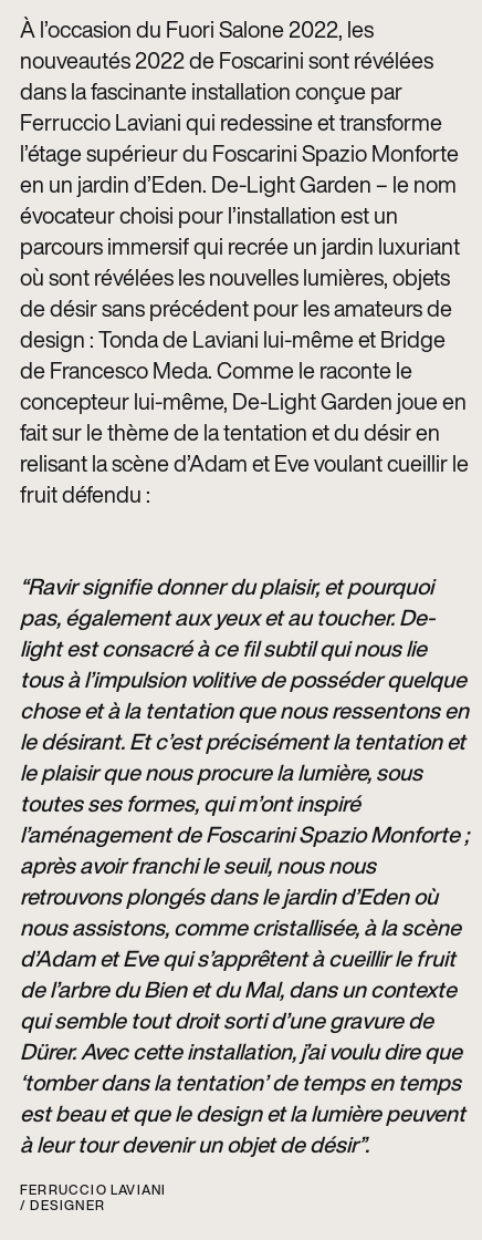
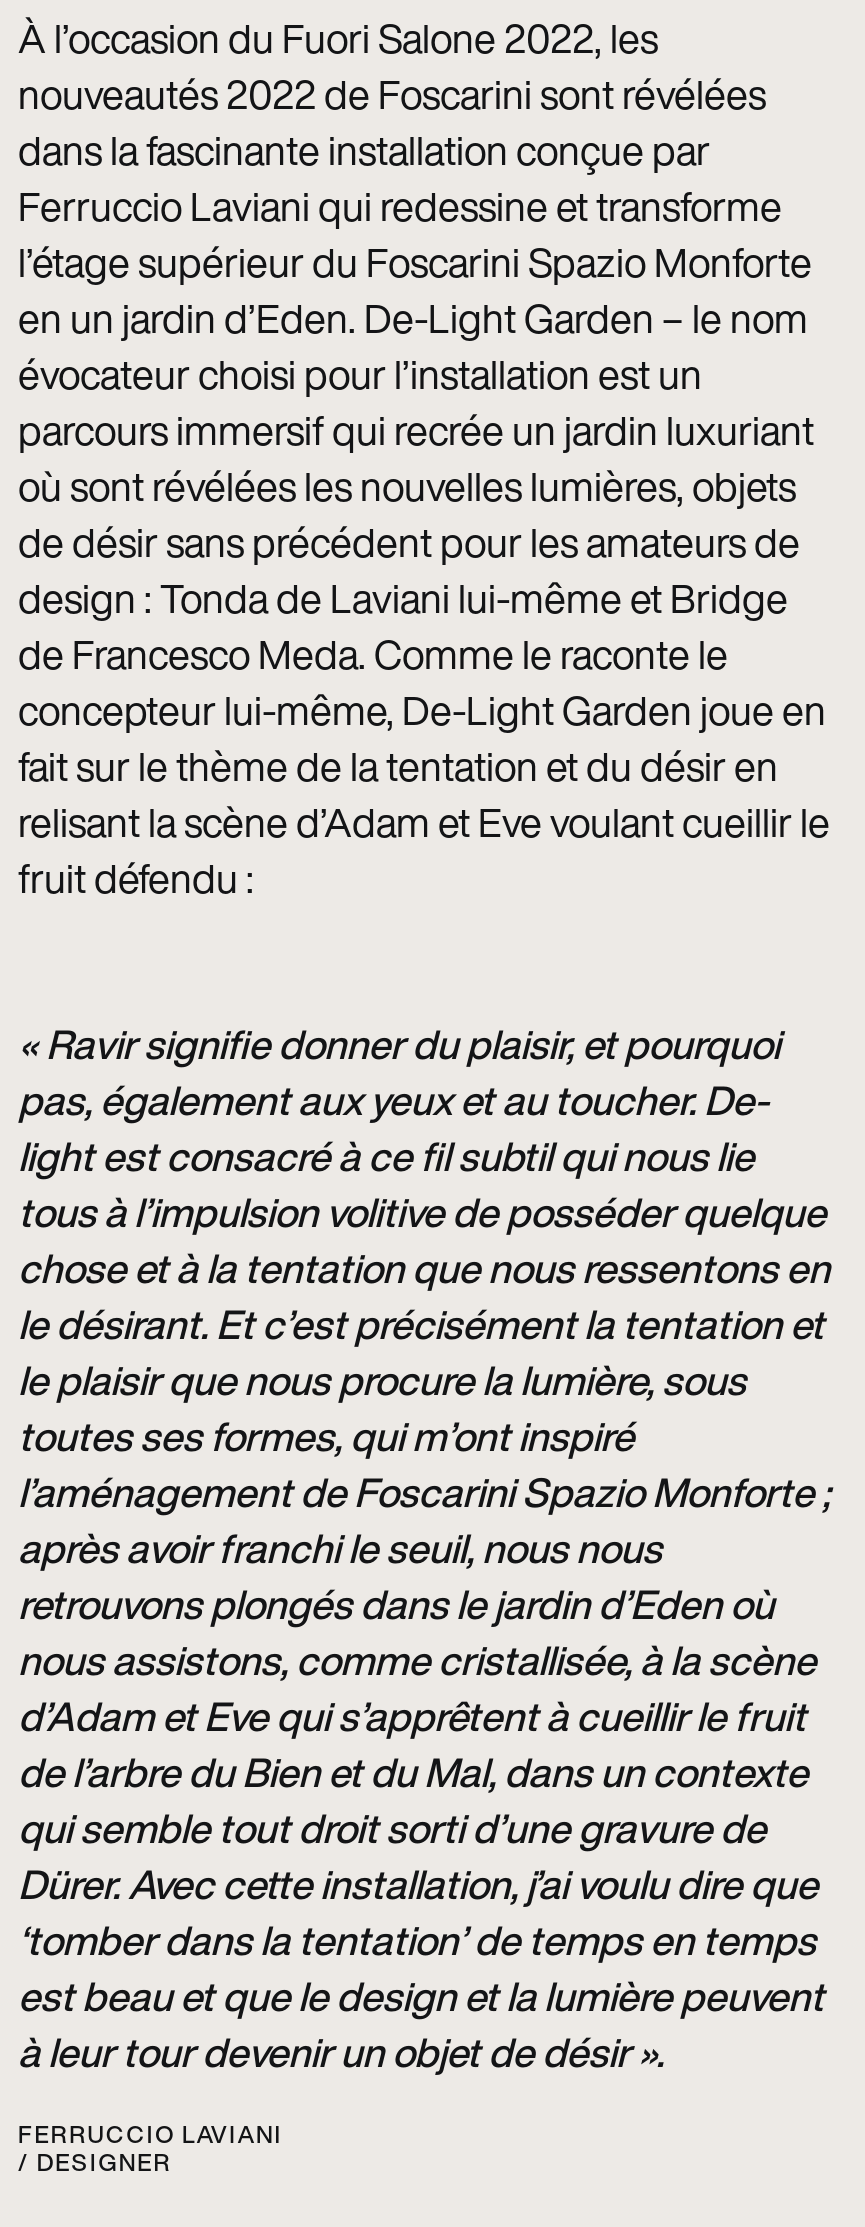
- “Ravir signifie donner du plaisir, et pourquoi
+ « Ravir signifie donner du plaisir, et pourquoi

- à leur tour devenir un objet de désir”.
+ à leur tour devenir un objet de désir ».
